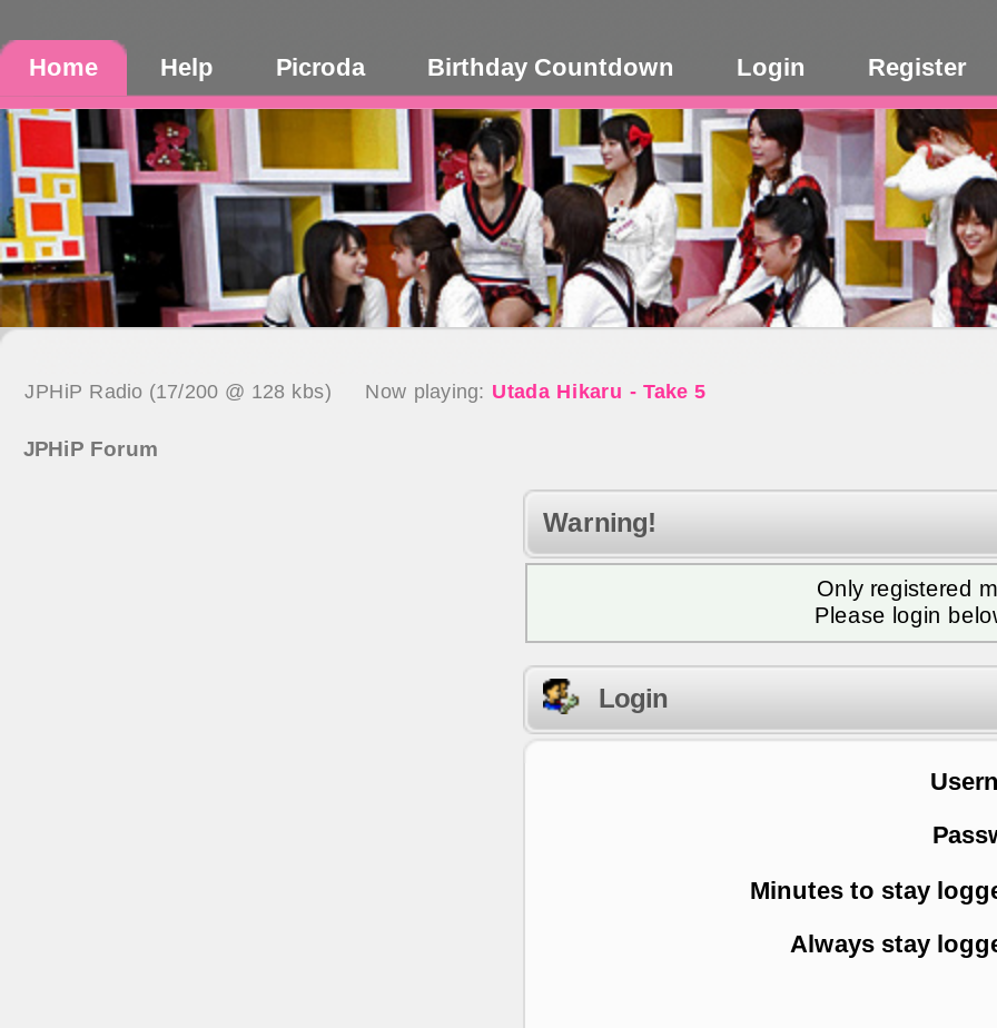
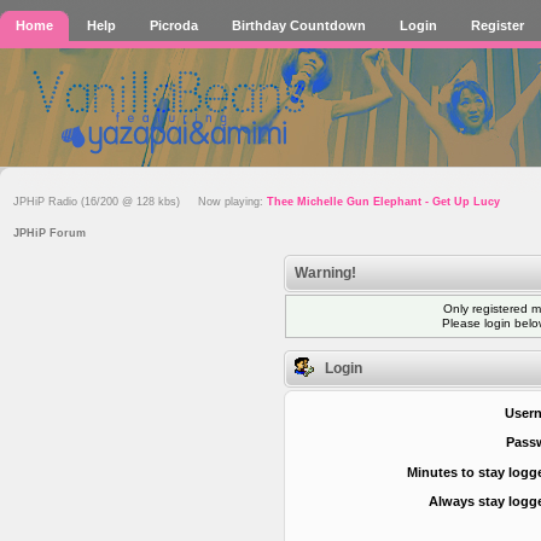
- [image]
- JPHiP Radio (17/200 @ 128 kbs) Now playing: Utada Hikaru - Take 5
+ [image]
+ JPHiP Radio (16/200 @ 128 kbs) Now playing: Thee Michelle Gun Elephant - Get Up Lucy
